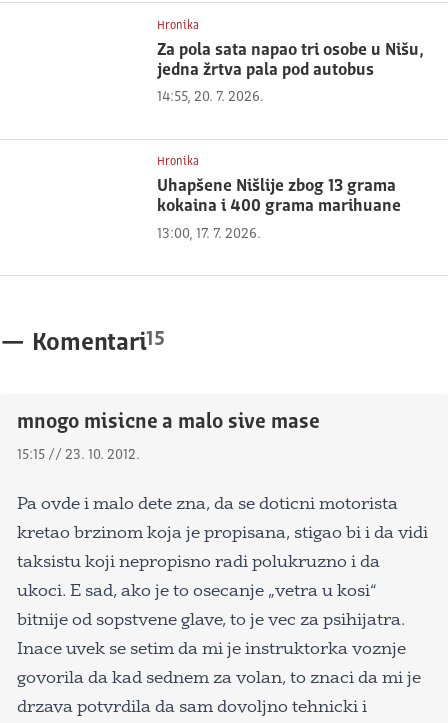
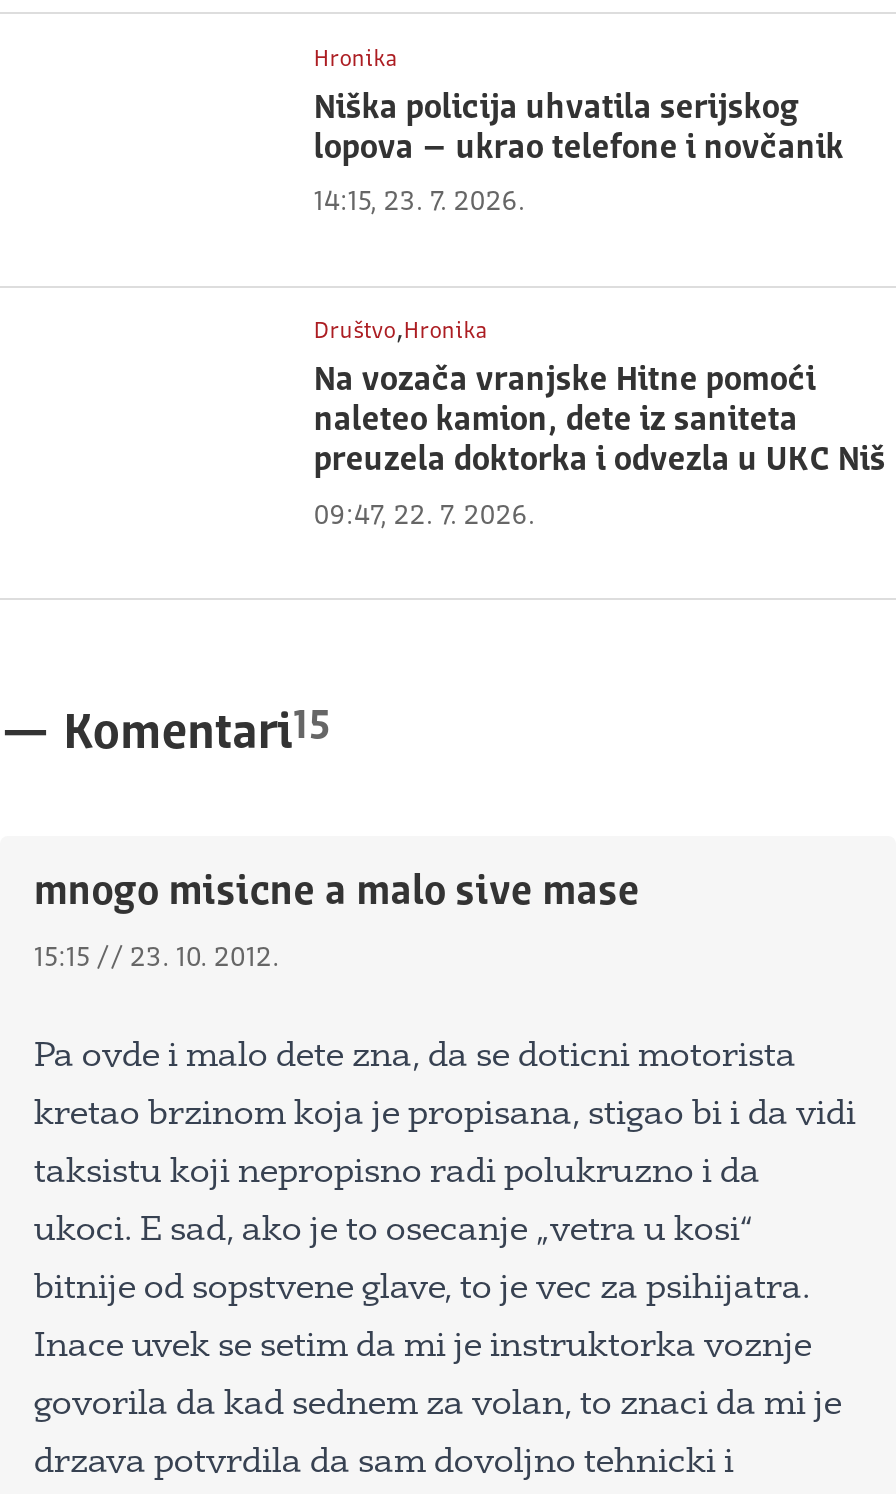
- Za pola sata napao tri osobe u Nišu,
- jedna žrtva pala pod autobus
+ Niška policija uhvatila serijskog
+ lopova – ukrao telefone i novčanik

- 14:55, 20. 7. 2026.
+ 14:15, 23. 7. 2026.

- Hronika
+ Društvo,Hronika

- Uhapšene Nišlije zbog 13 grama
- kokaina i 400 grama marihuane
+ Na vozača vranjske Hitne pomoći
+ naleteo kamion, dete iz saniteta
+ preuzela doktorka i odvezla u UKC Niš

- 13:00, 17. 7. 2026.
+ 09:47, 22. 7. 2026.
